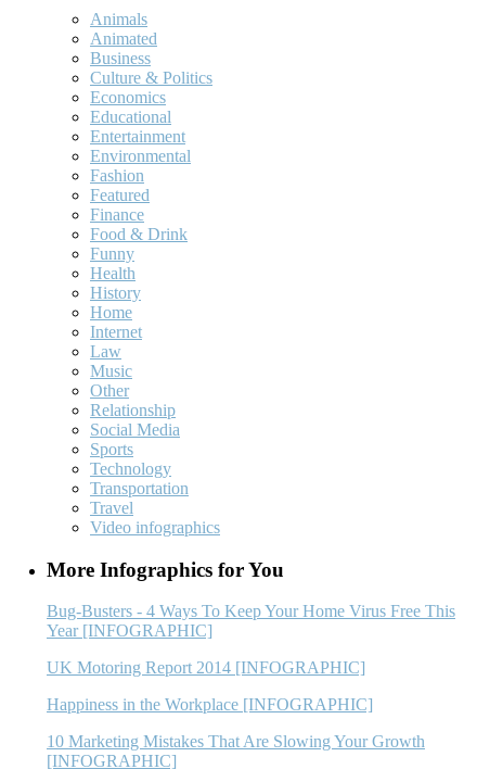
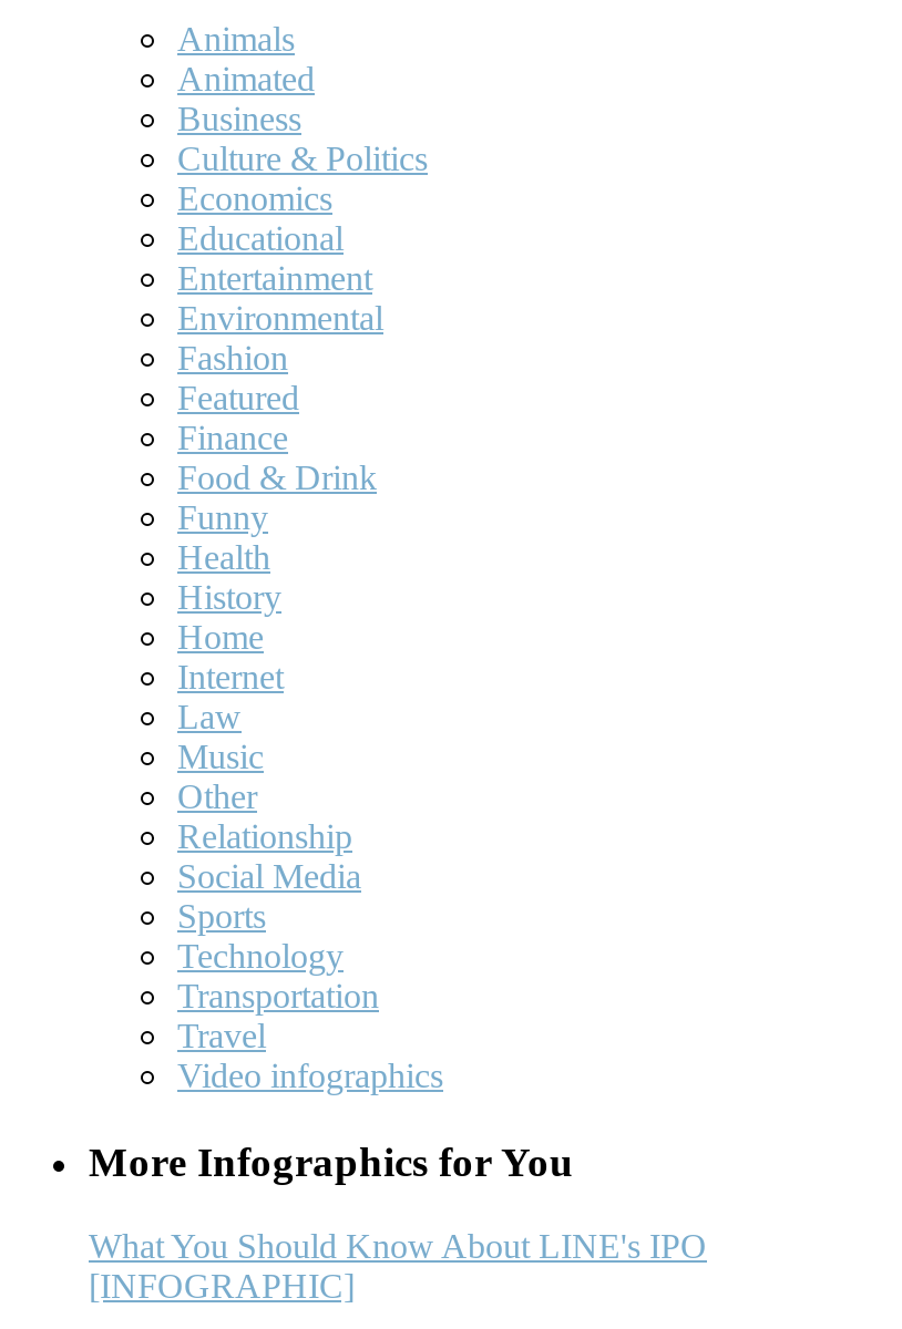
- Bug-Busters - 4 Ways To Keep Your Home Virus Free This
- Year [INFOGRAPHIC]
- UK Motoring Report 2014 [INFOGRAPHIC]
- Happiness in the Workplace [INFOGRAPHIC]
- 10 Marketing Mistakes That Are Slowing Your Growth
+ What You Should Know About LINE's IPO
